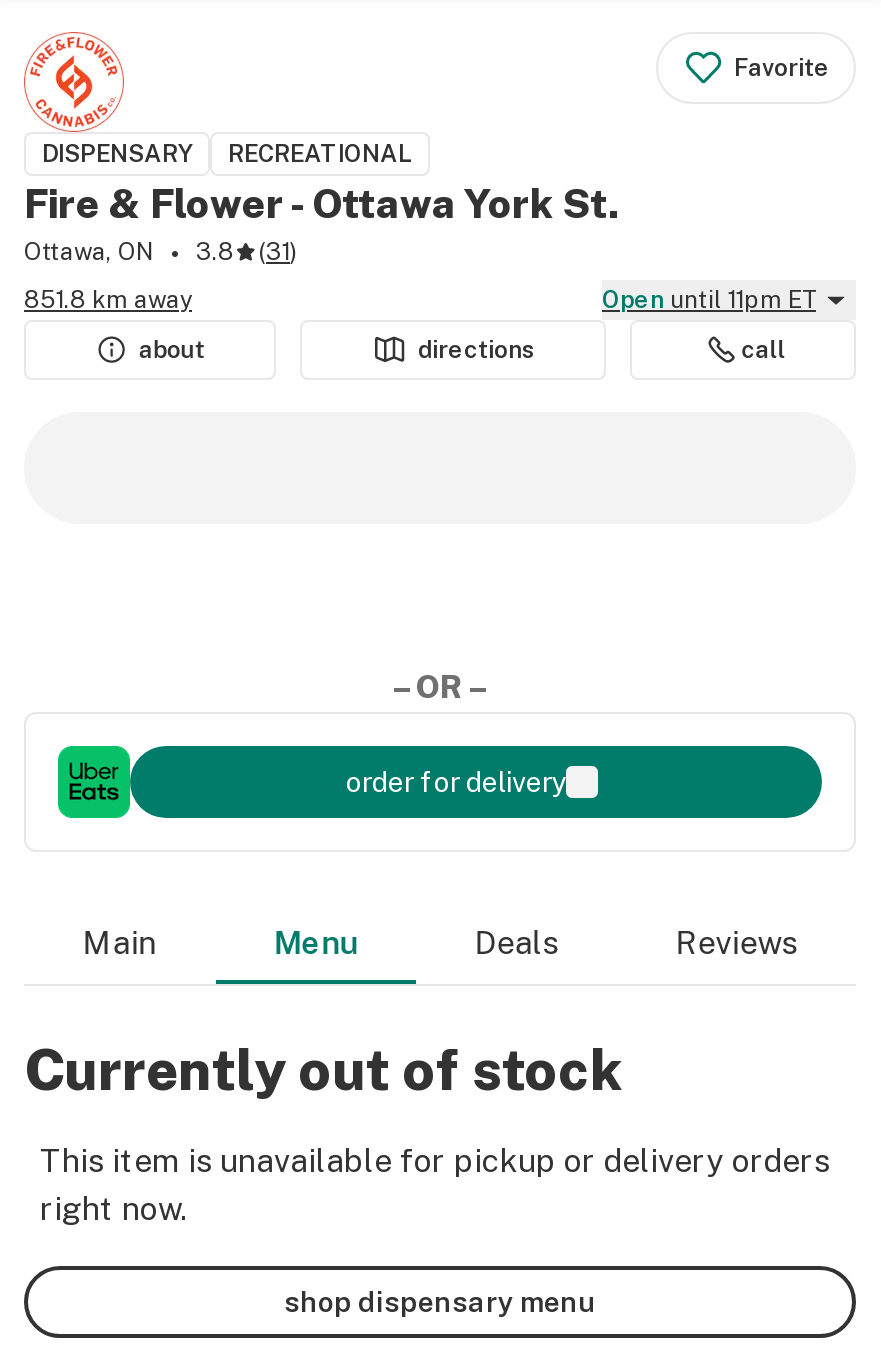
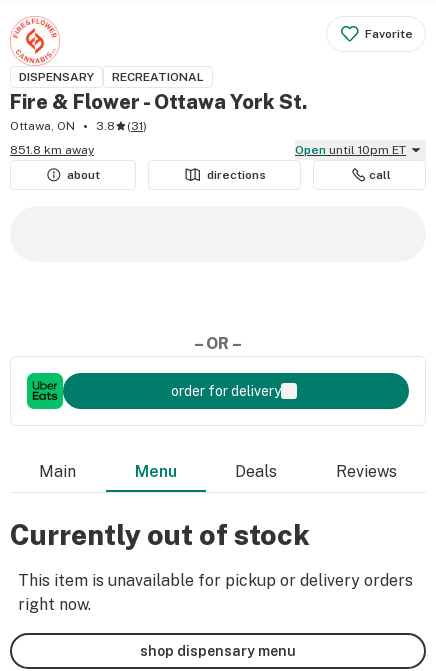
- Open until 11pm ET
+ Open until 10pm ET
